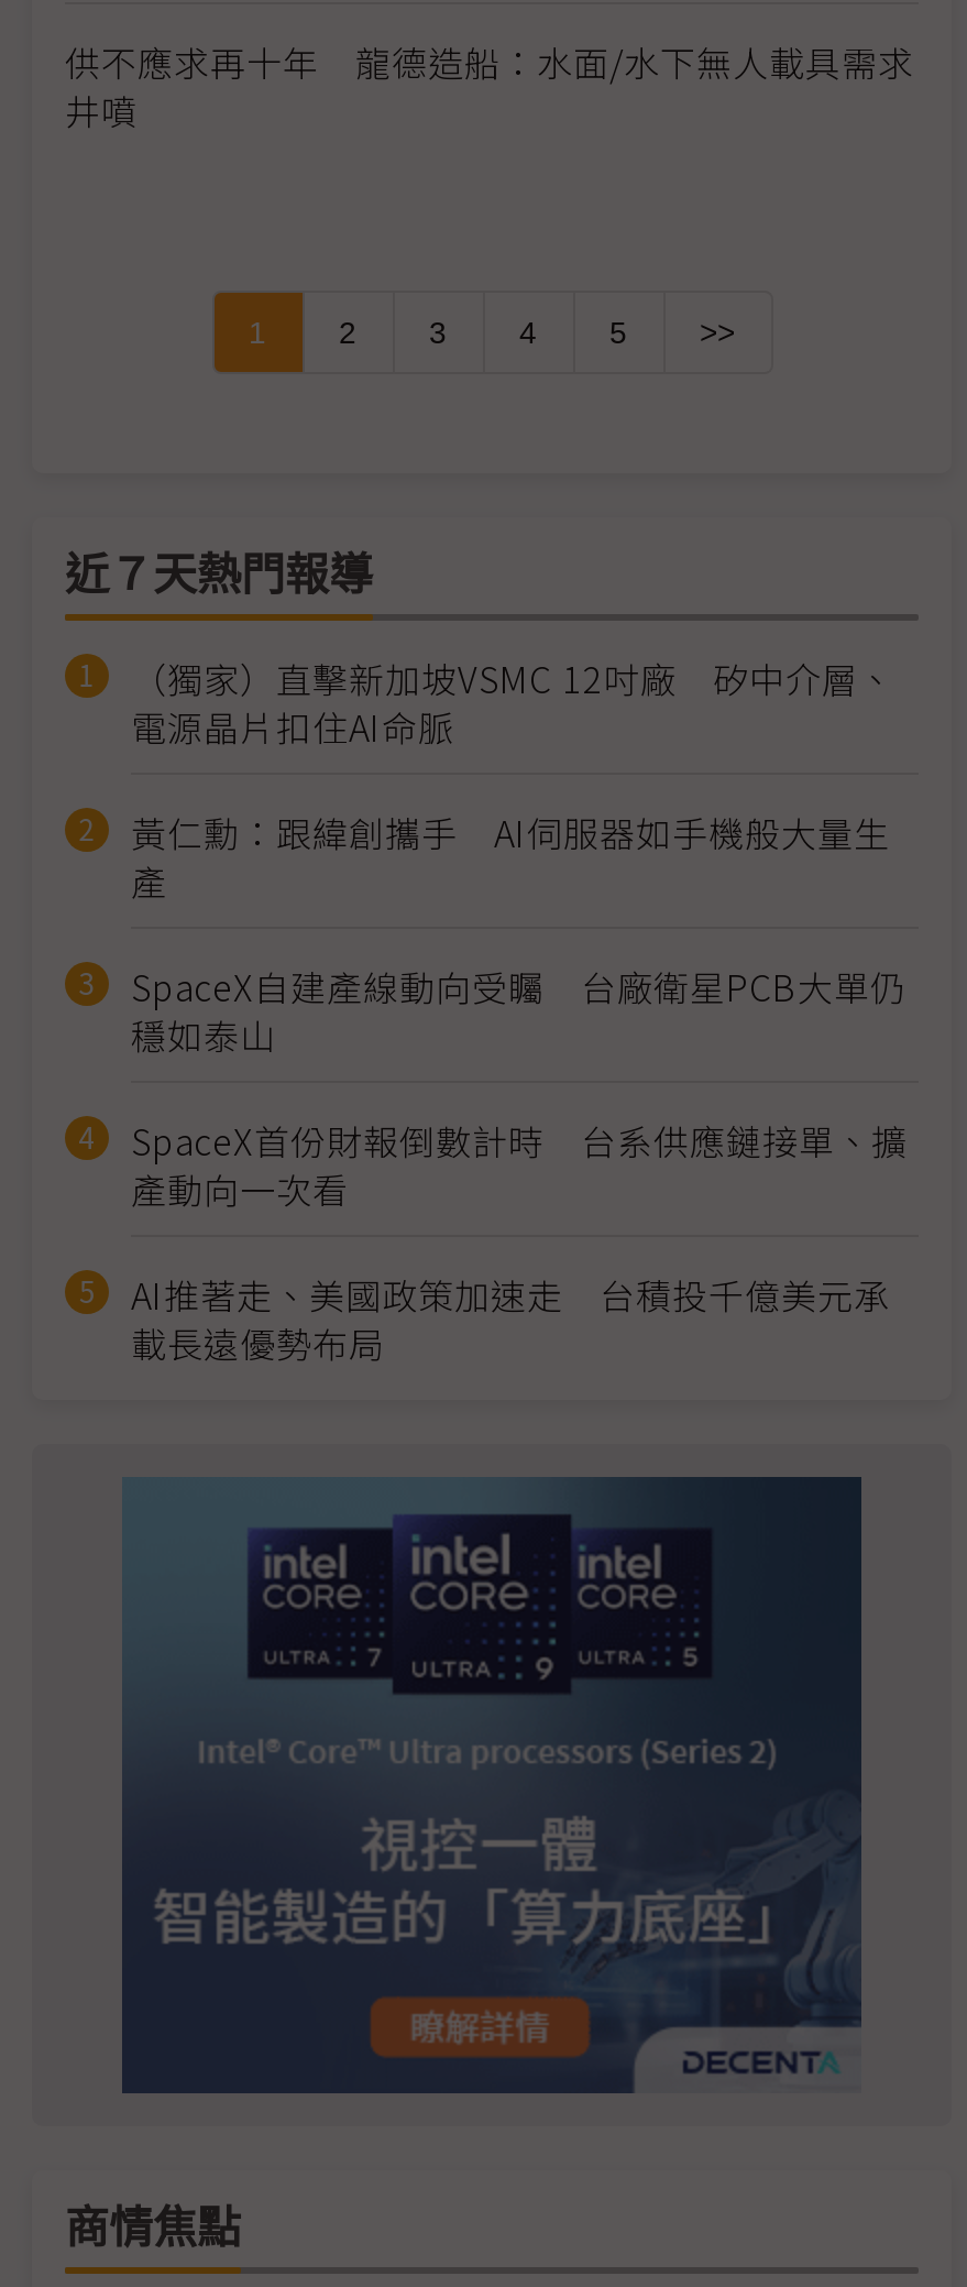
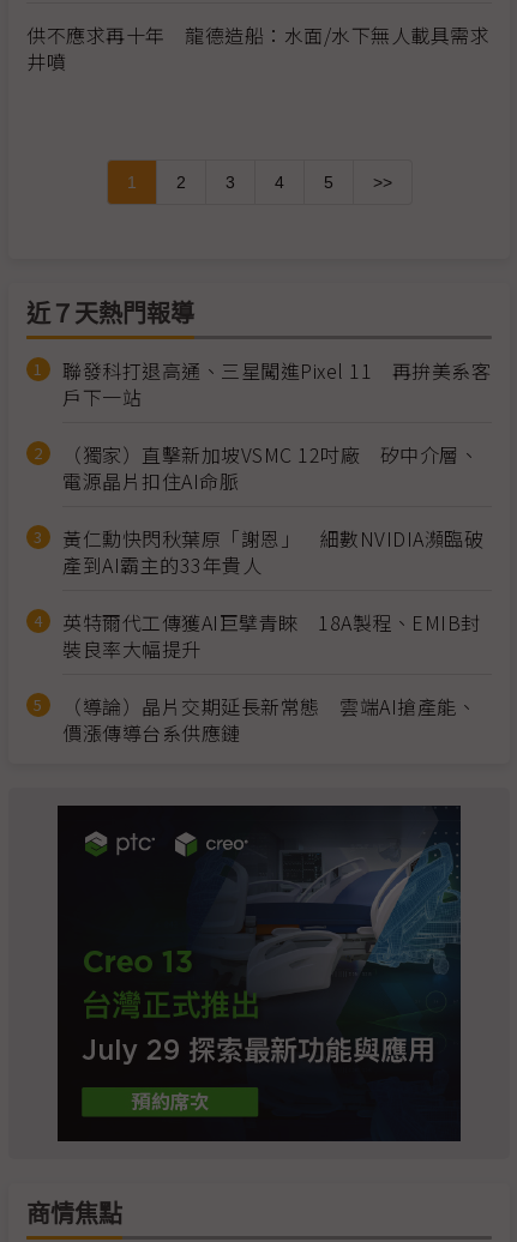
+ 聯發科打退高通、三星闖進Pixel 11 再拚美系客
+ 戶下一站

moved down: （獨家）直擊新加坡VSMC 12吋廠 矽中介層、 | 電源晶片扣住AI命脈

- 黃仁勳：跟緯創攜手 AI伺服器如手機般大量生
- 產
- SpaceX自建產線動向受矚 台廠衛星PCB大單仍
- 穩如泰山
- SpaceX首份財報倒數計時 台系供應鏈接單、擴
- 產動向一次看
- AI推著走、美國政策加速走 台積投千億美元承
- 載長遠優勢布局
+ 黃仁勳快閃秋葉原「謝恩」 細數NVIDIA瀕臨破
+ 產到AI霸主的33年貴人
+ 英特爾代工傳獲AI巨擘青睞 18A製程、EMIB封
+ 裝良率大幅提升
+ （導論）晶片交期延長新常態 雲端AI搶產能、
+ 價漲傳導台系供應鏈

- [image]
+ [image]
